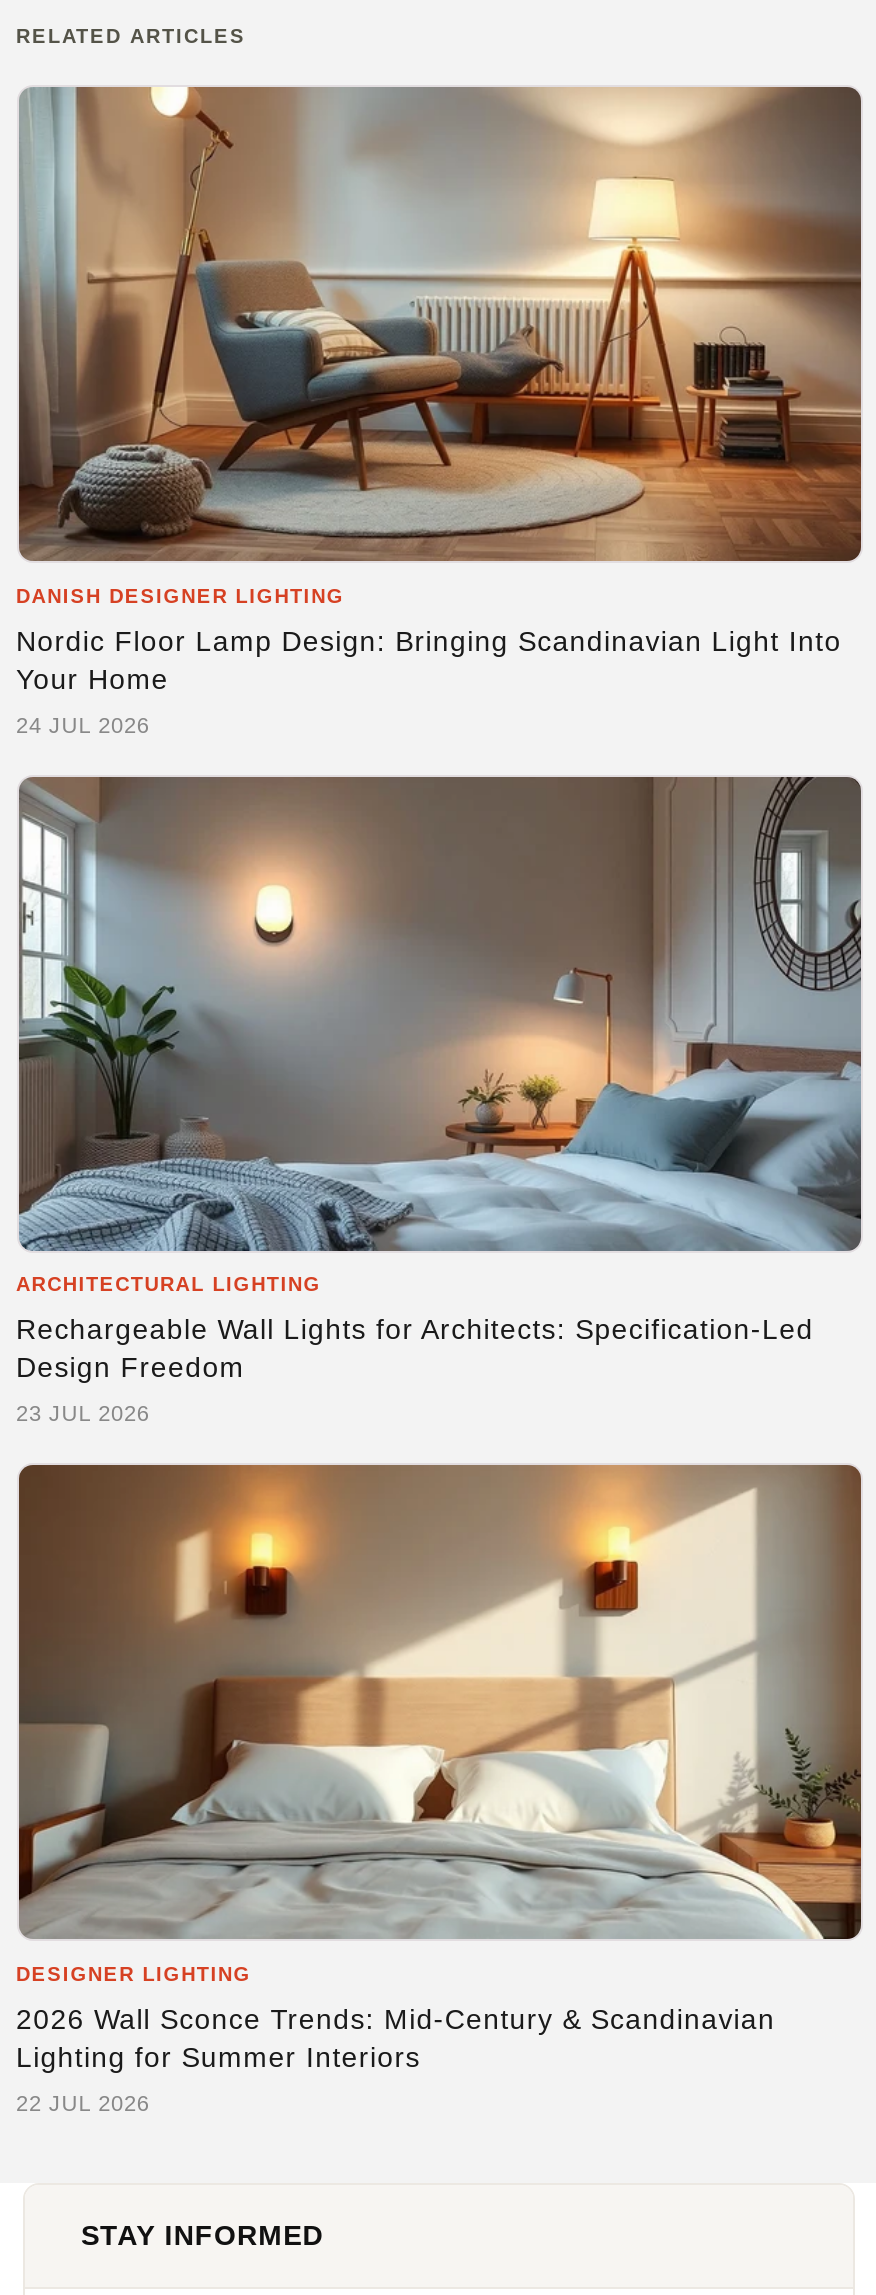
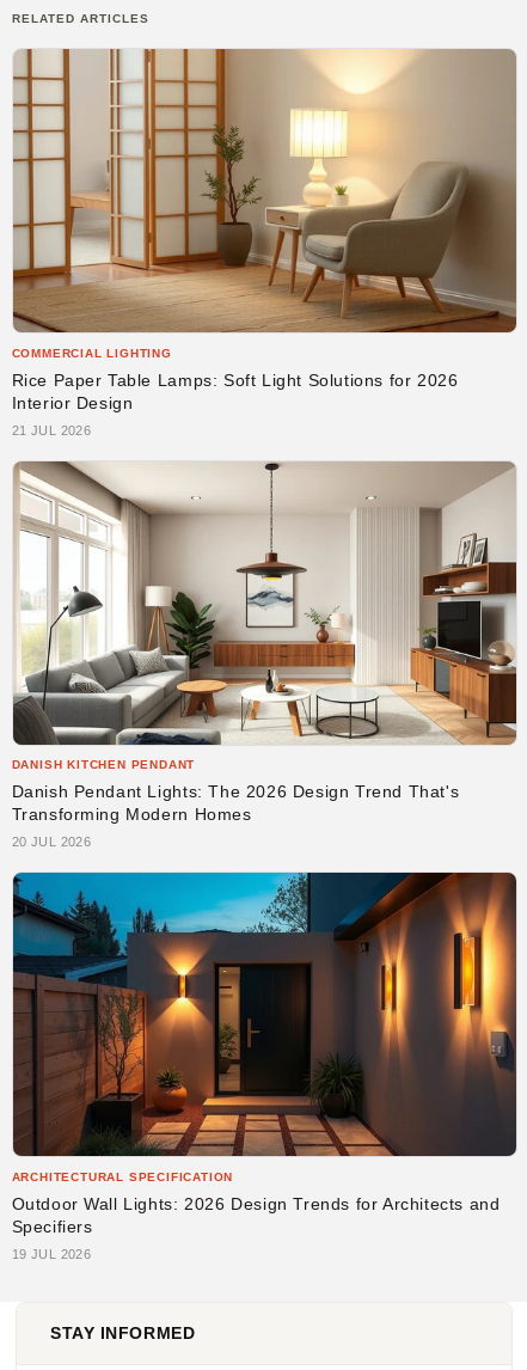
- [image]
- DANISH DESIGNER LIGHTING
+ [image]
+ COMMERCIAL LIGHTING

- Nordic Floor Lamp Design: Bringing Scandinavian Light Into
- Your Home
+ Rice Paper Table Lamps: Soft Light Solutions for 2026
+ Interior Design

- 24 JUL 2026
+ 21 JUL 2026

- [image]
- ARCHITECTURAL LIGHTING
+ [image]
+ DANISH KITCHEN PENDANT

- Rechargeable Wall Lights for Architects: Specification-Led
- Design Freedom
+ Danish Pendant Lights: The 2026 Design Trend That's
+ Transforming Modern Homes

- 23 JUL 2026
+ 20 JUL 2026

- [image]
- DESIGNER LIGHTING
+ [image]
+ ARCHITECTURAL SPECIFICATION

- 2026 Wall Sconce Trends: Mid-Century & Scandinavian
- Lighting for Summer Interiors
+ Outdoor Wall Lights: 2026 Design Trends for Architects and
+ Specifiers

- 22 JUL 2026
+ 19 JUL 2026
